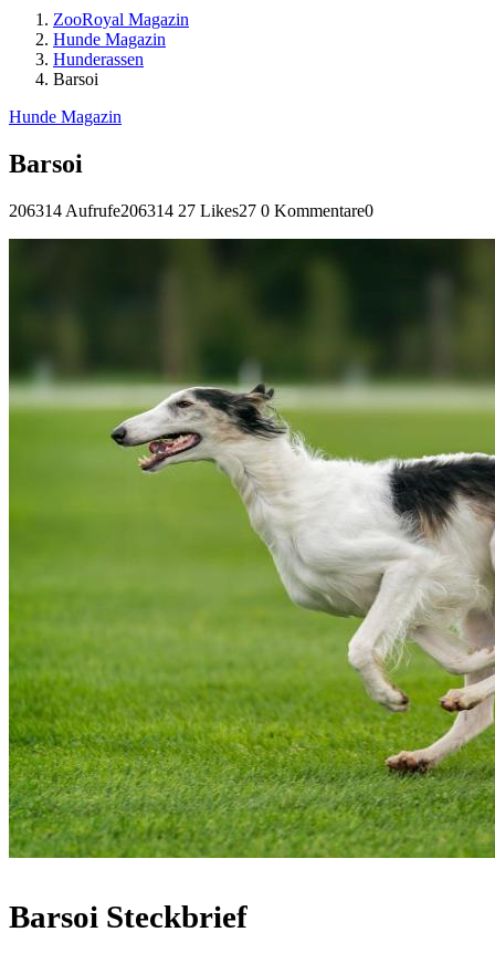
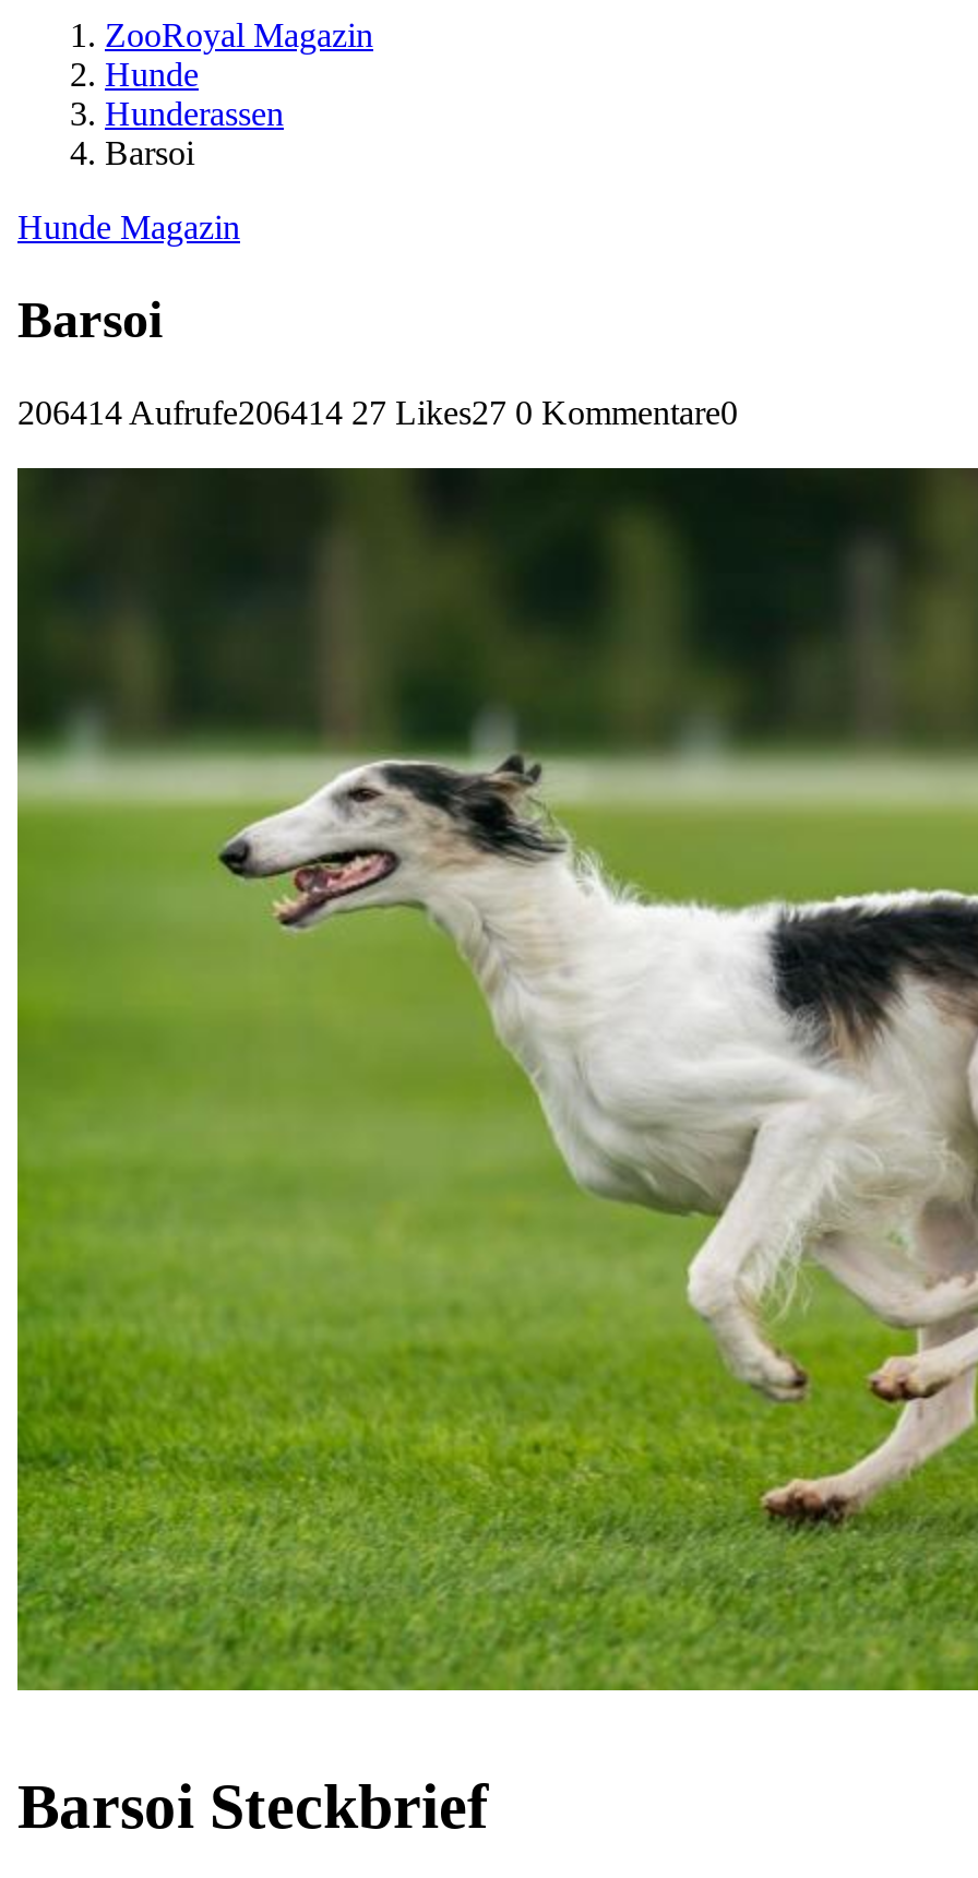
- Hunde Magazin
+ Hunde

- 206314 Aufrufe206314 27 Likes27 0 Kommentare0
+ 206414 Aufrufe206414 27 Likes27 0 Kommentare0
